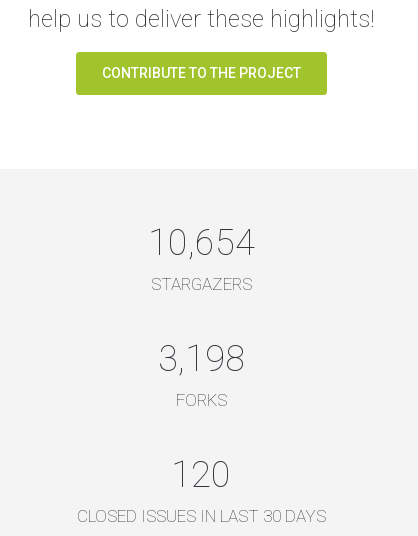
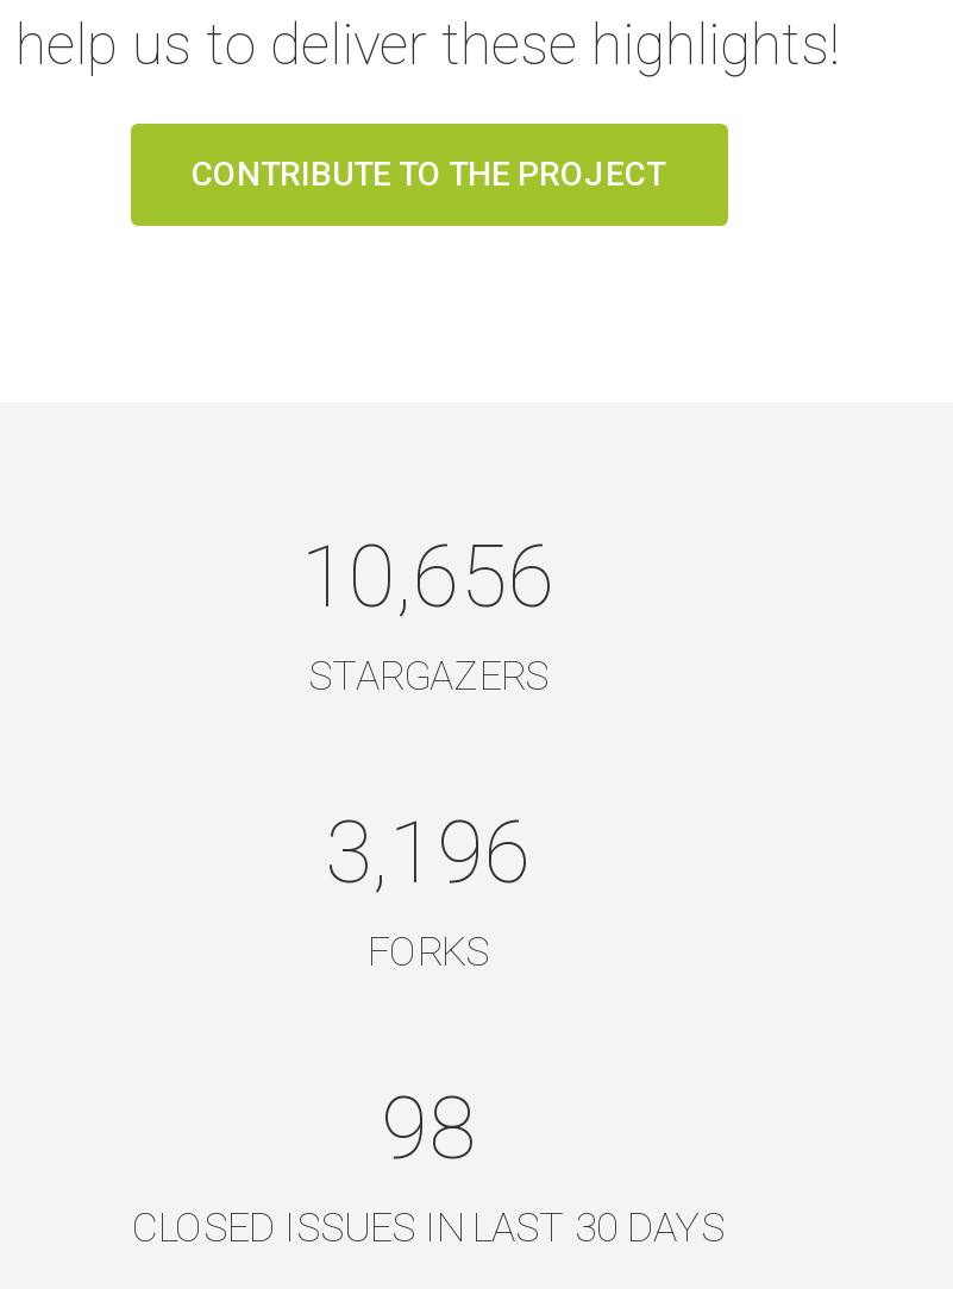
- 10,654
+ 10,656

- 3,198
+ 3,196

- 120
+ 98
